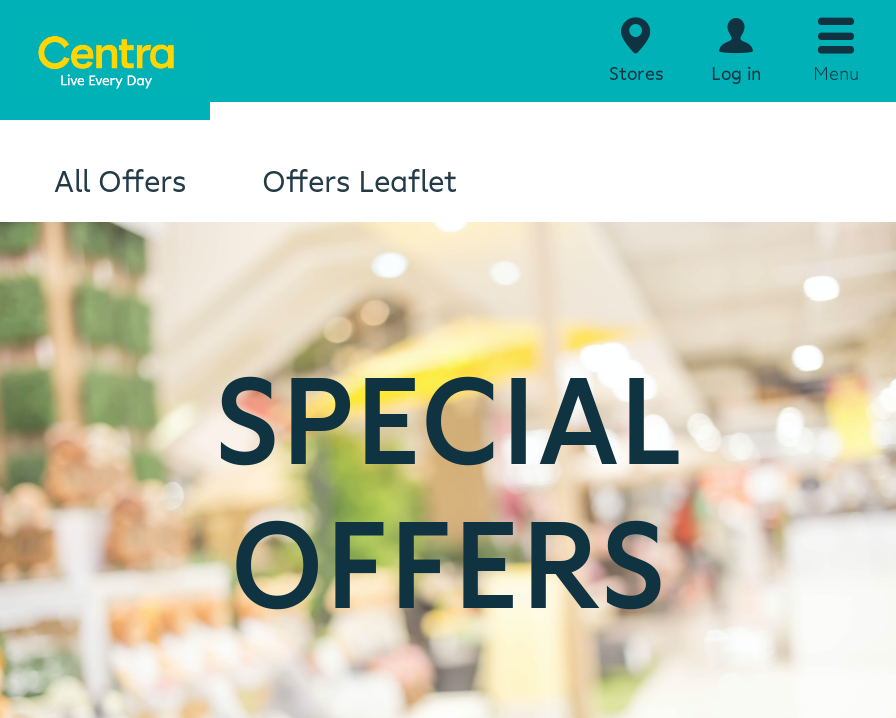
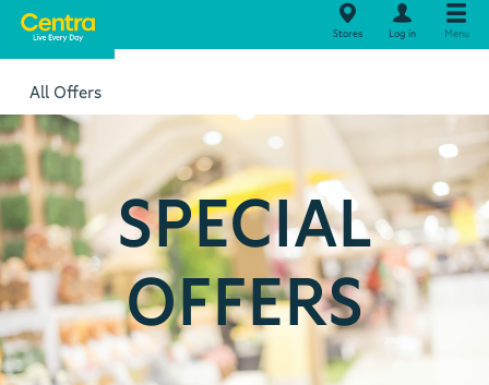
- Offers Leaflet
